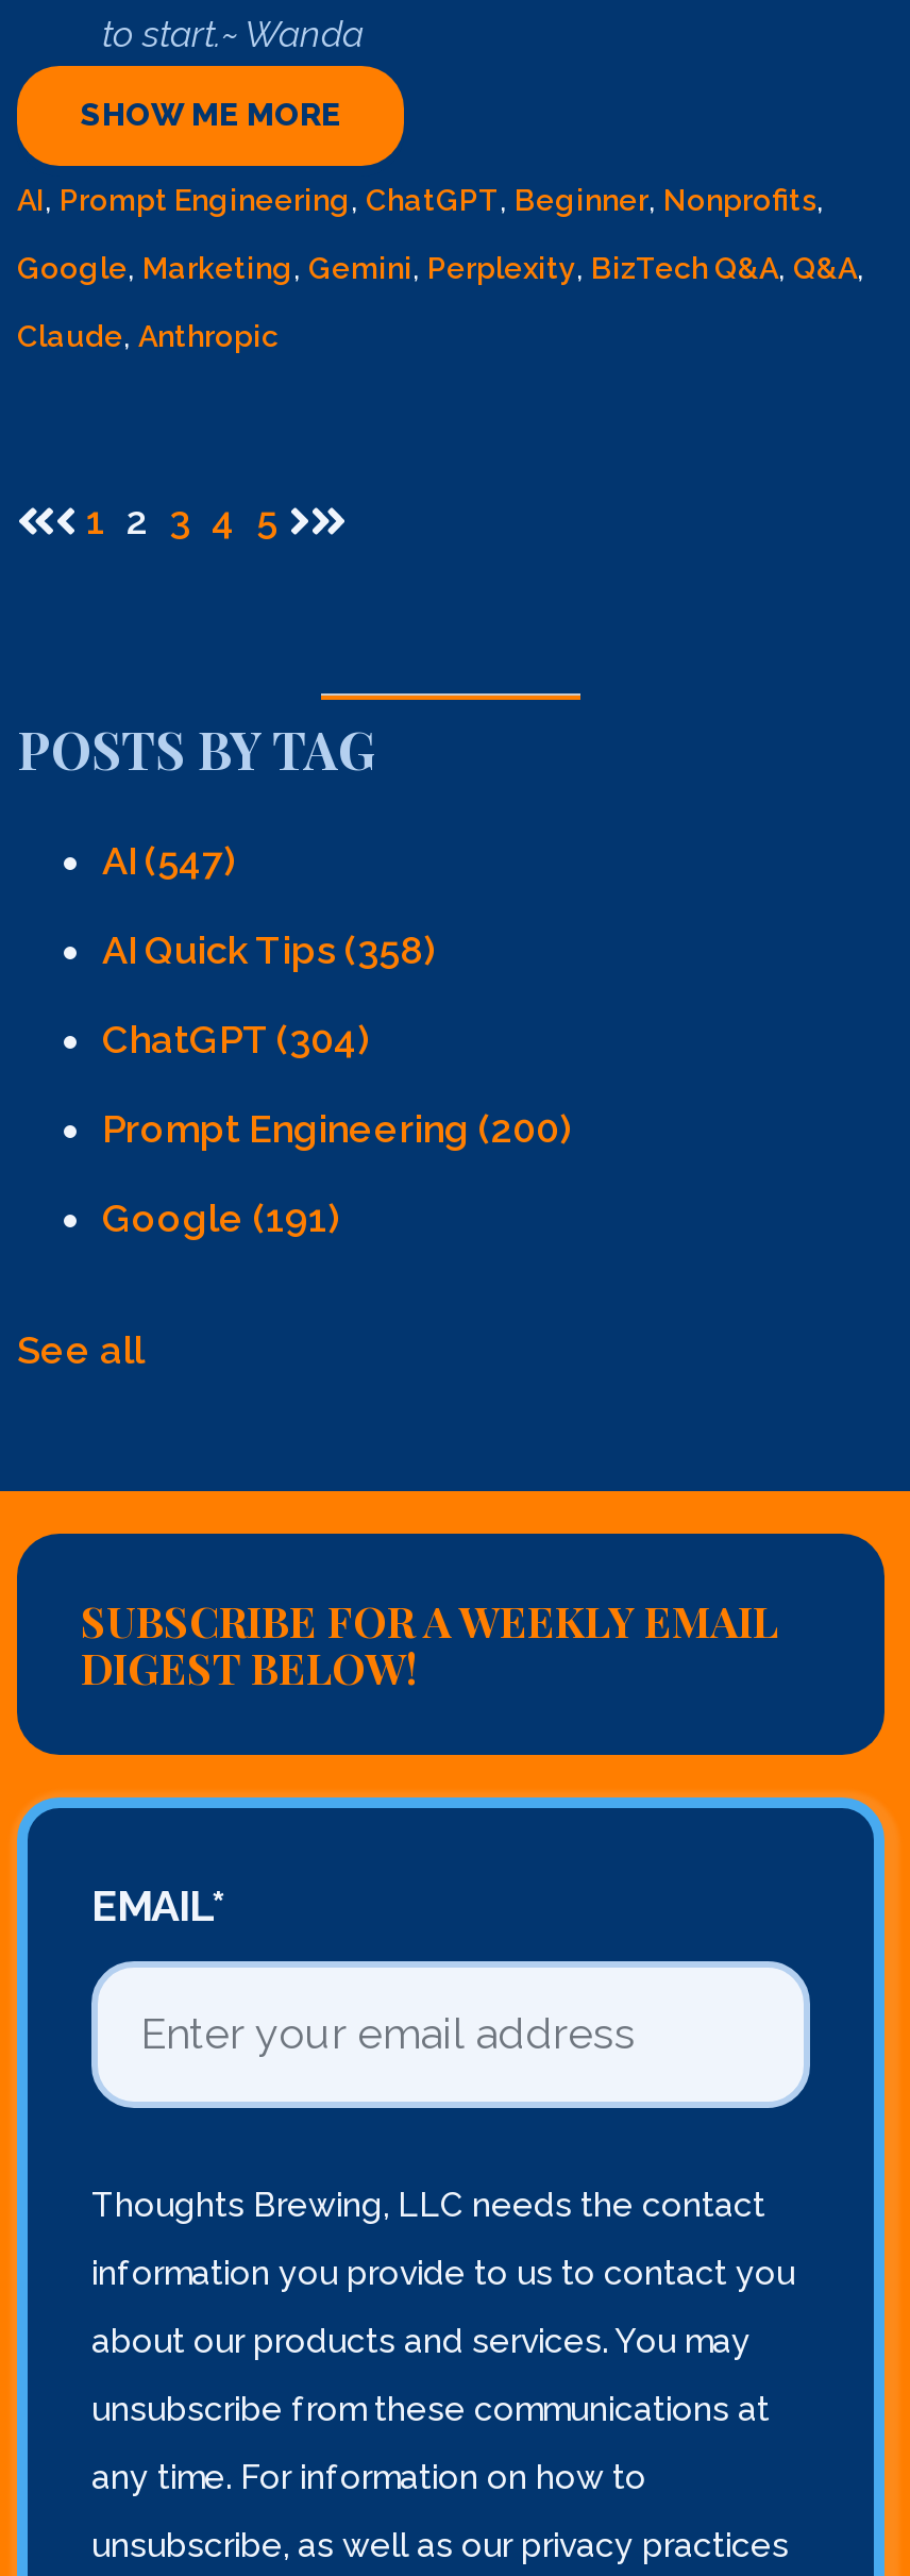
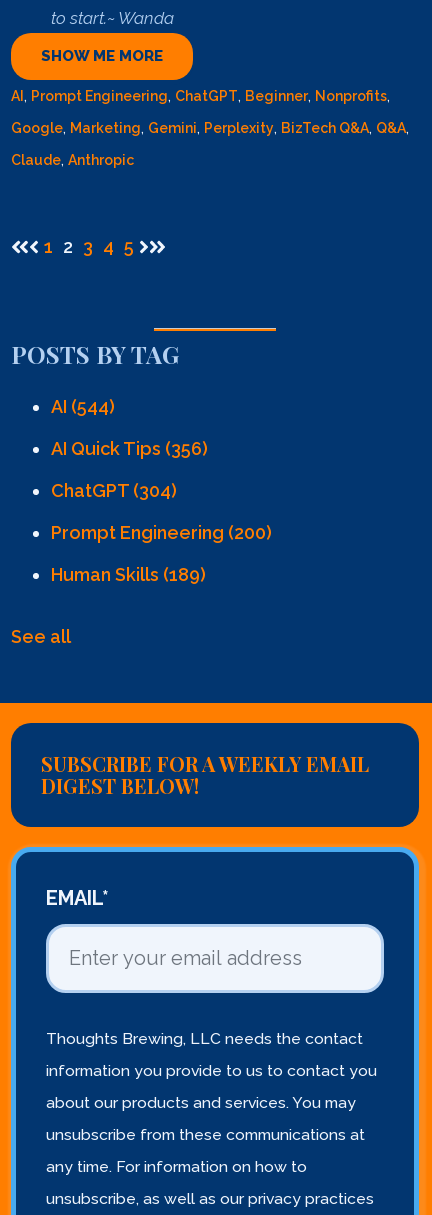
- AI (547)
+ AI (544)

- AI Quick Tips (358)
+ AI Quick Tips (356)

- Google (191)
+ Human Skills (189)
